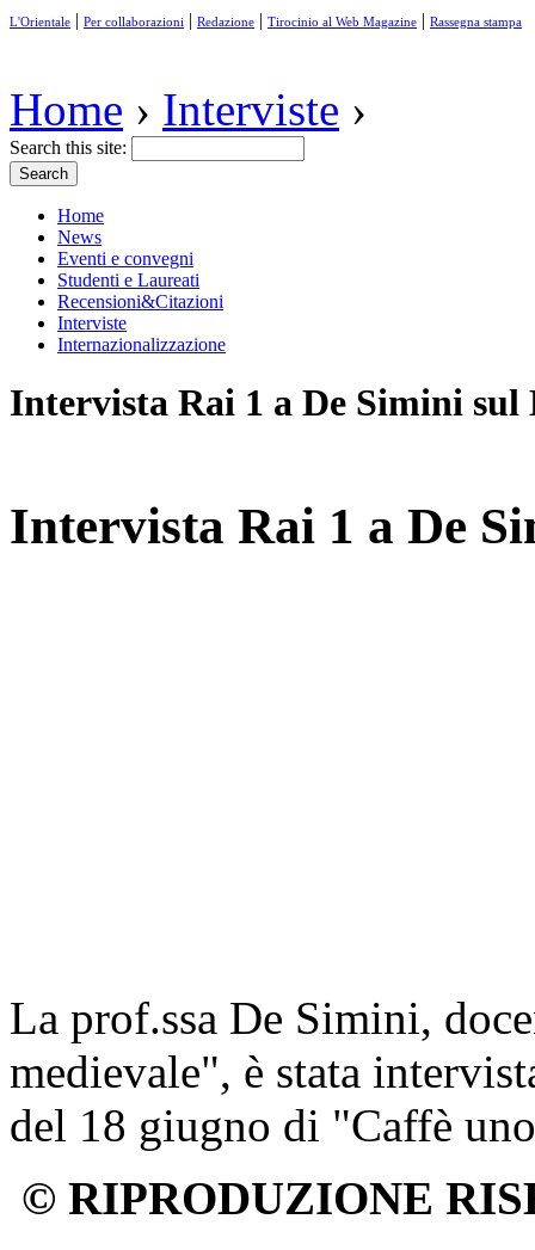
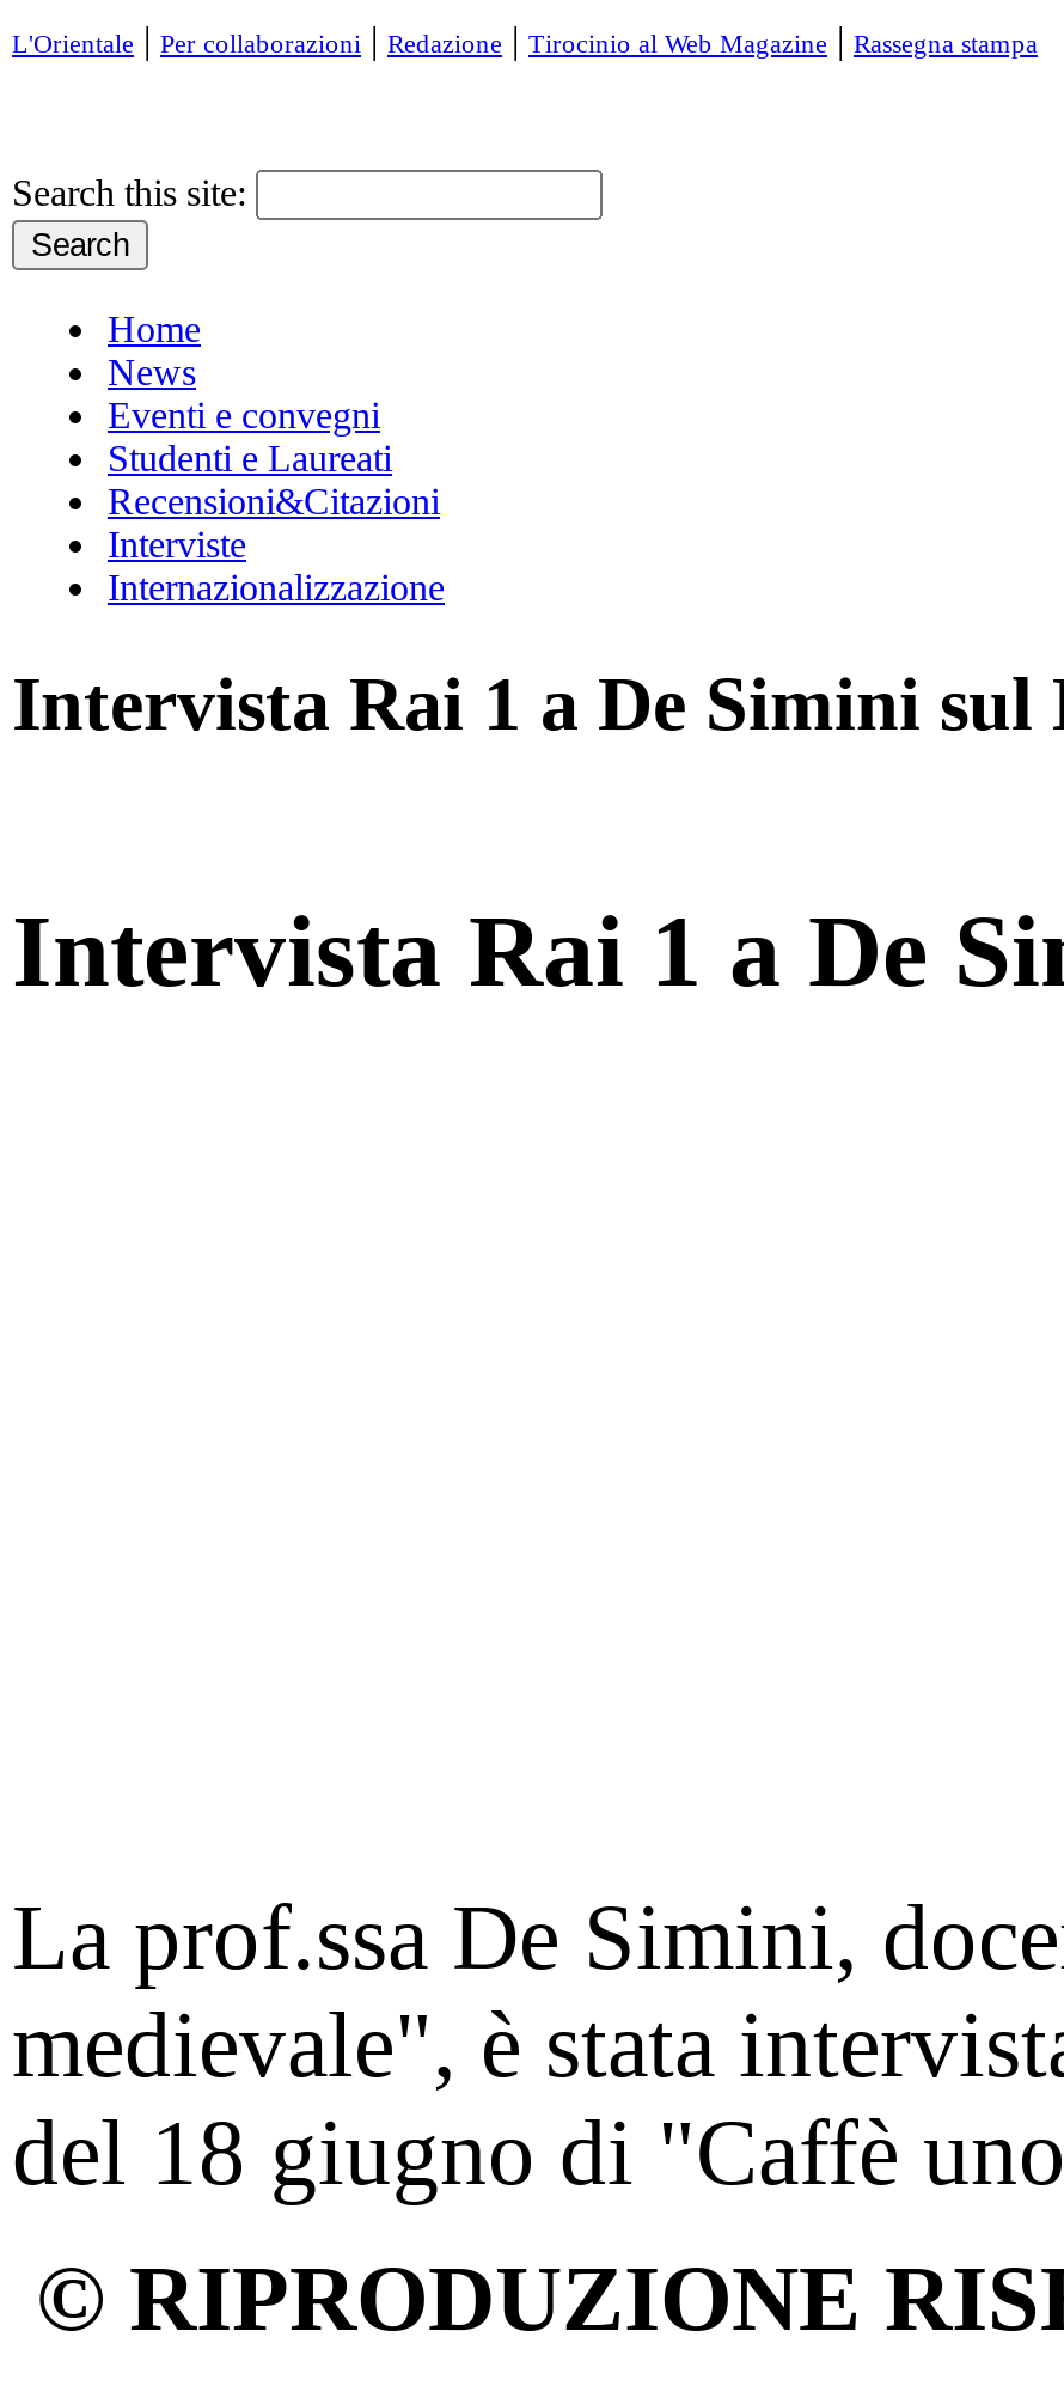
- Home › Interviste ›
